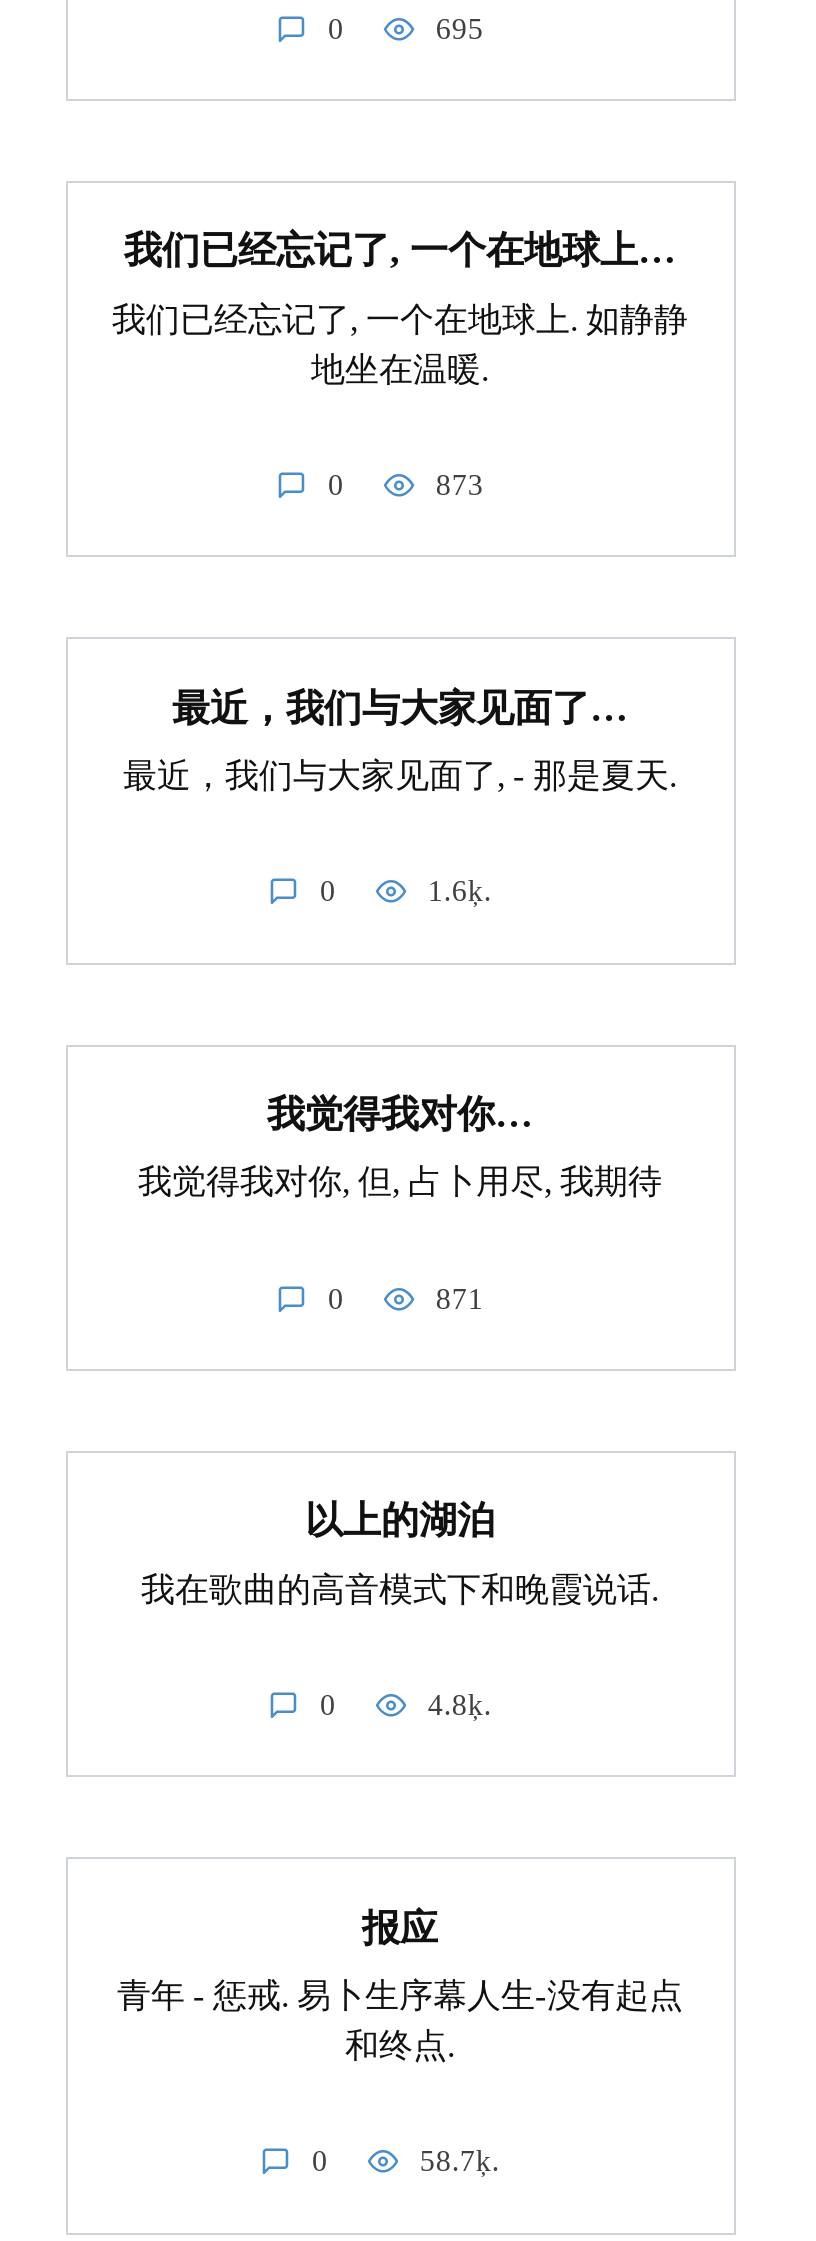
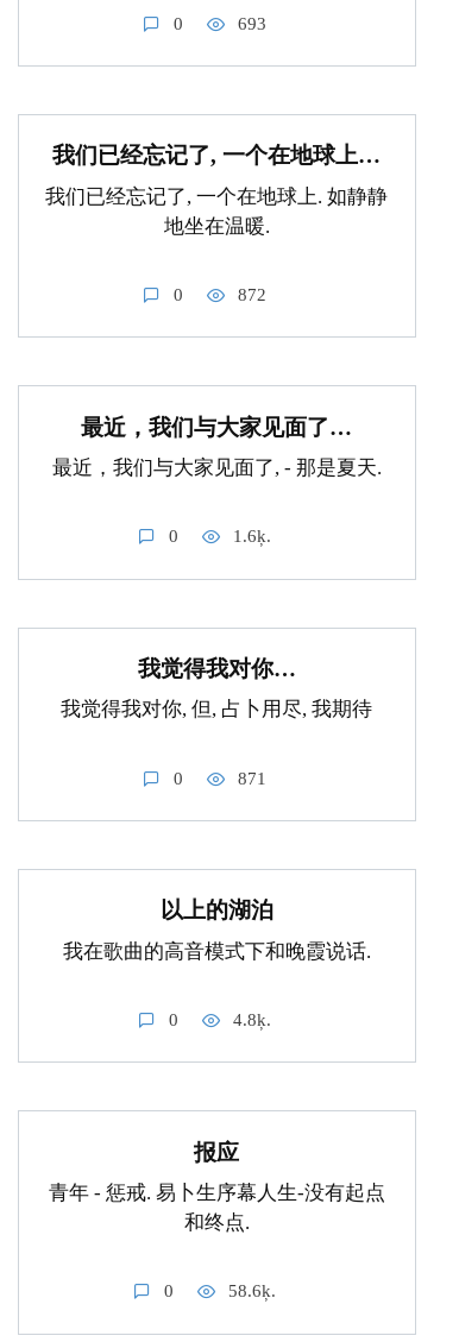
- 695
+ 693

- 873
+ 872

- 58.7ķ.
+ 58.6ķ.
